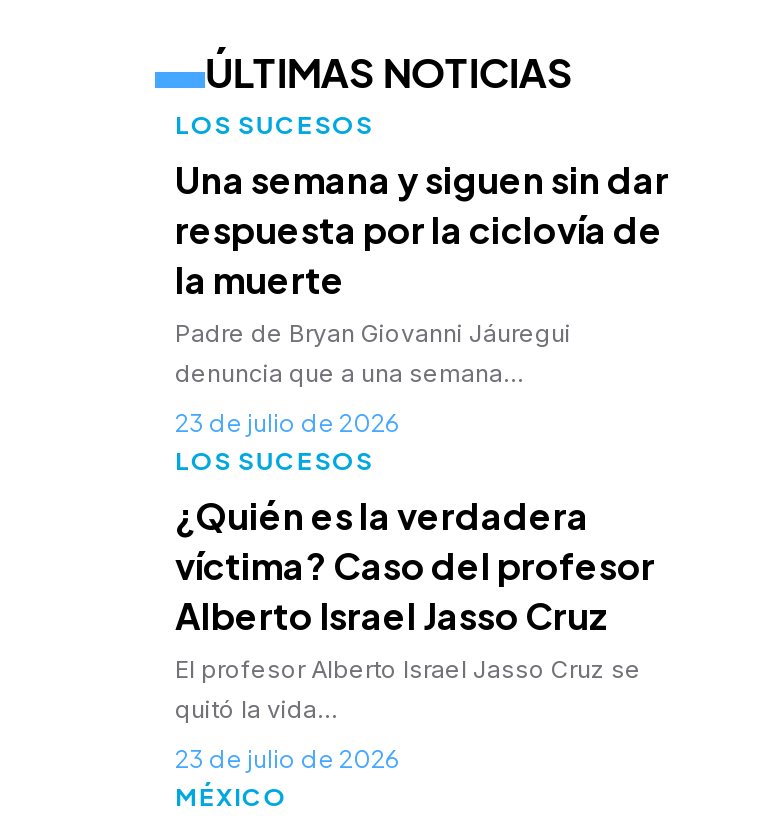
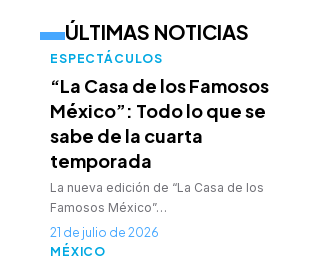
- LOS SUCESOS
- Una semana y siguen sin dar
- respuesta por la ciclovía de
- la muerte
- Padre de Bryan Giovanni Jáuregui
- denuncia que a una semana…
- 23 de julio de 2026
- LOS SUCESOS
- ¿Quién es la verdadera
- víctima? Caso del profesor
- Alberto Israel Jasso Cruz
- El profesor Alberto Israel Jasso Cruz se
- quitó la vida…
- 23 de julio de 2026
+ ESPECTÁCULOS
+ “La Casa de los Famosos
+ México”: Todo lo que se
+ sabe de la cuarta
+ temporada
+ La nueva edición de “La Casa de los
+ Famosos México”…
+ 21 de julio de 2026
